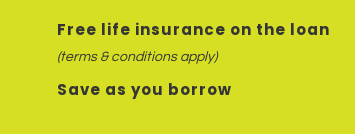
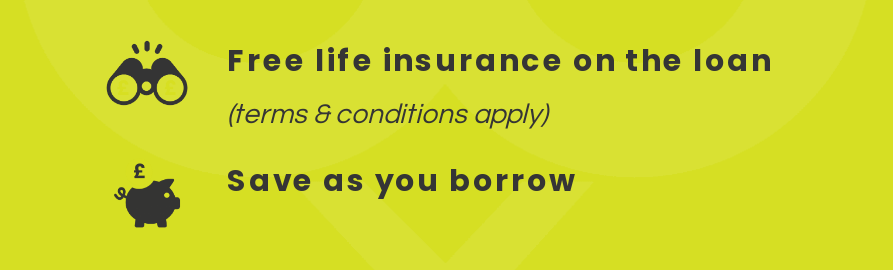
+ [image]

+ [image]
